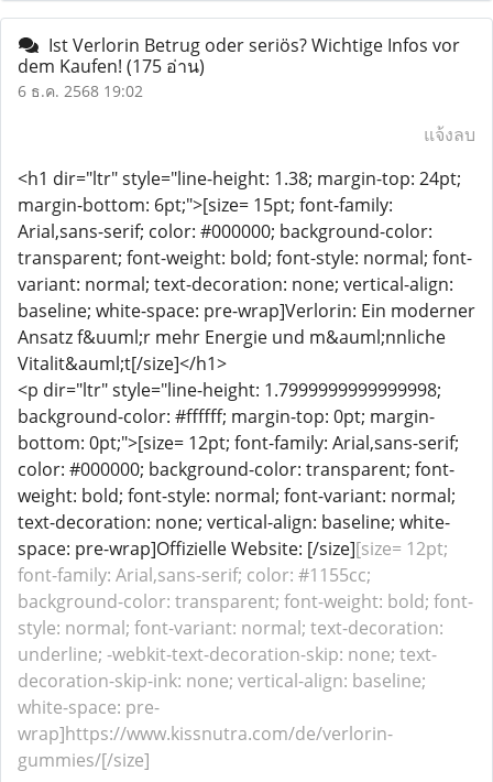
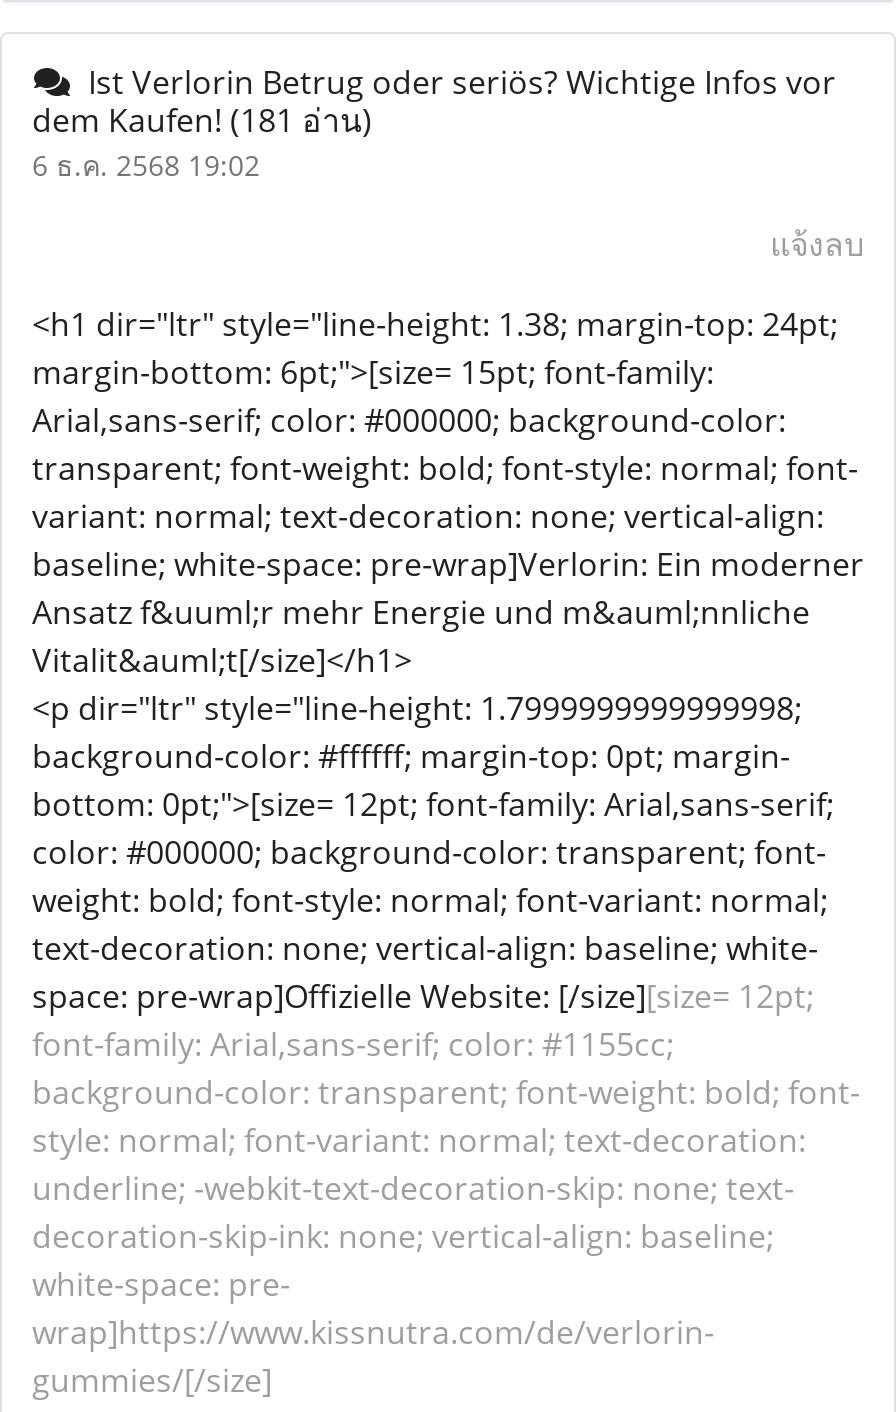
- dem Kaufen! (175 อ่าน)
+ dem Kaufen! (181 อ่าน)
